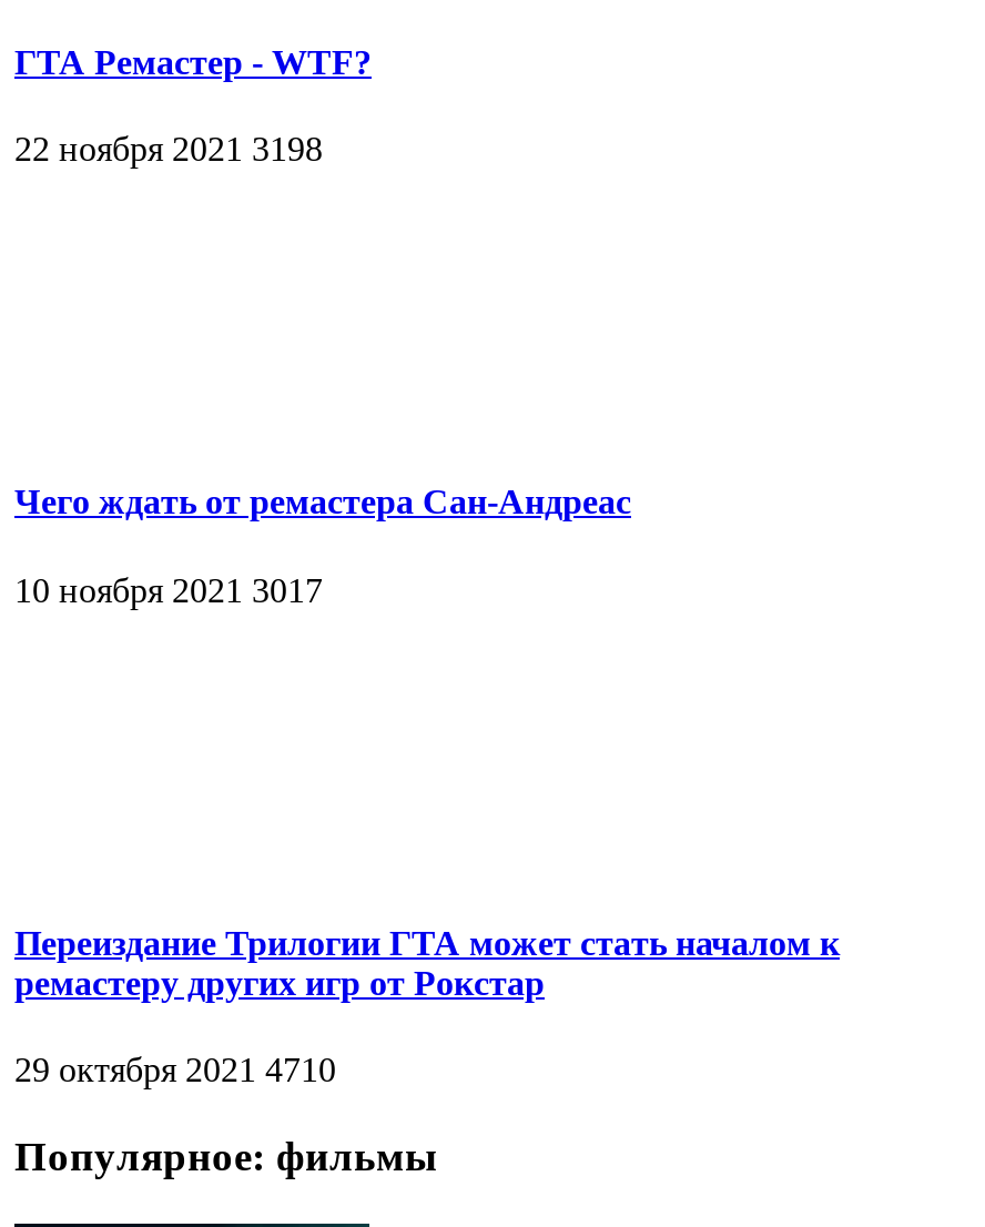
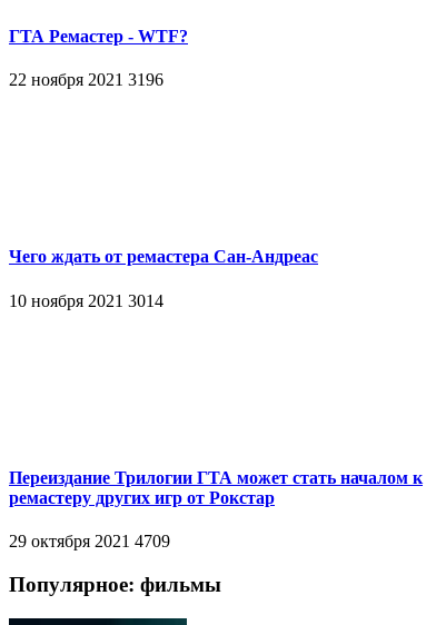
- 22 ноября 2021 3198
+ 22 ноября 2021 3196

- 10 ноября 2021 3017
+ 10 ноября 2021 3014

- 29 октября 2021 4710
+ 29 октября 2021 4709
